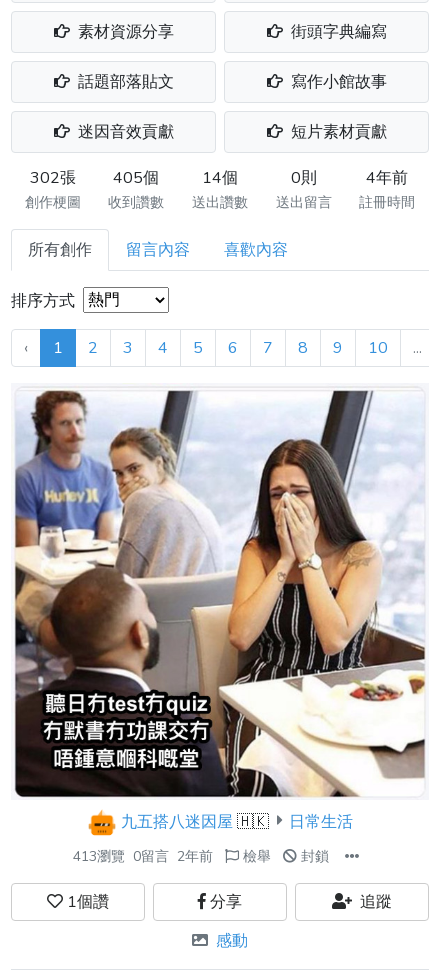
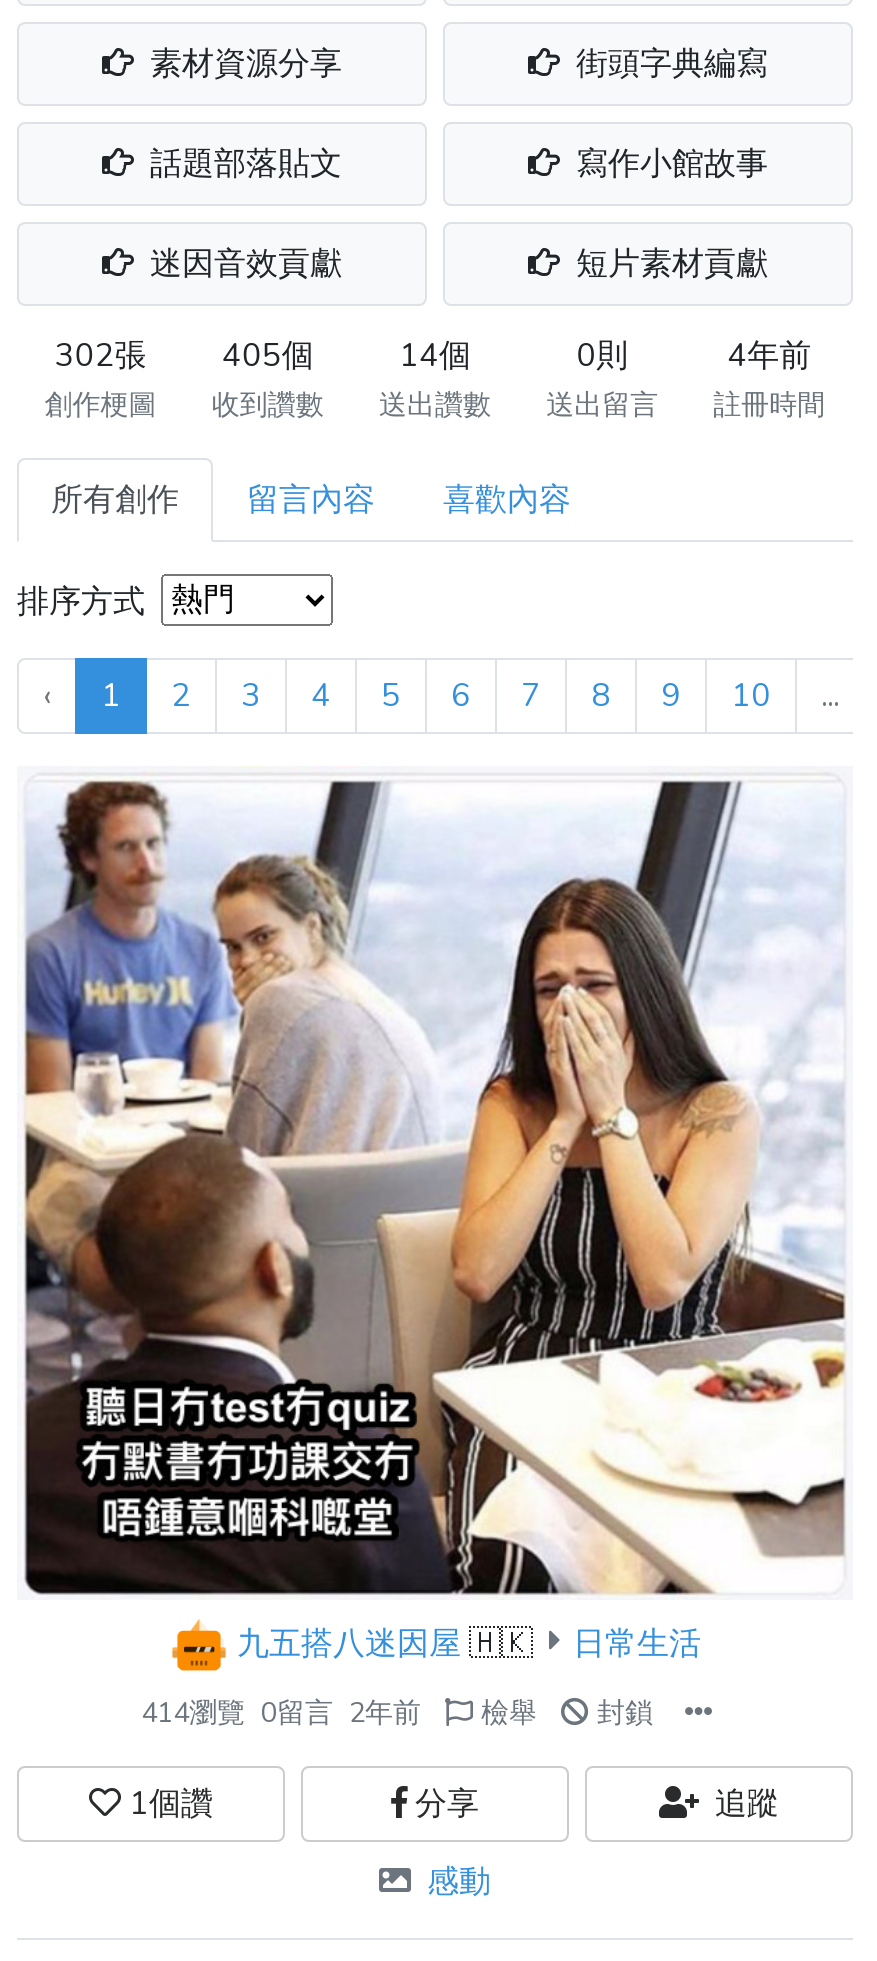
- 413瀏覽 0留言 2年前
+ 414瀏覽 0留言 2年前
